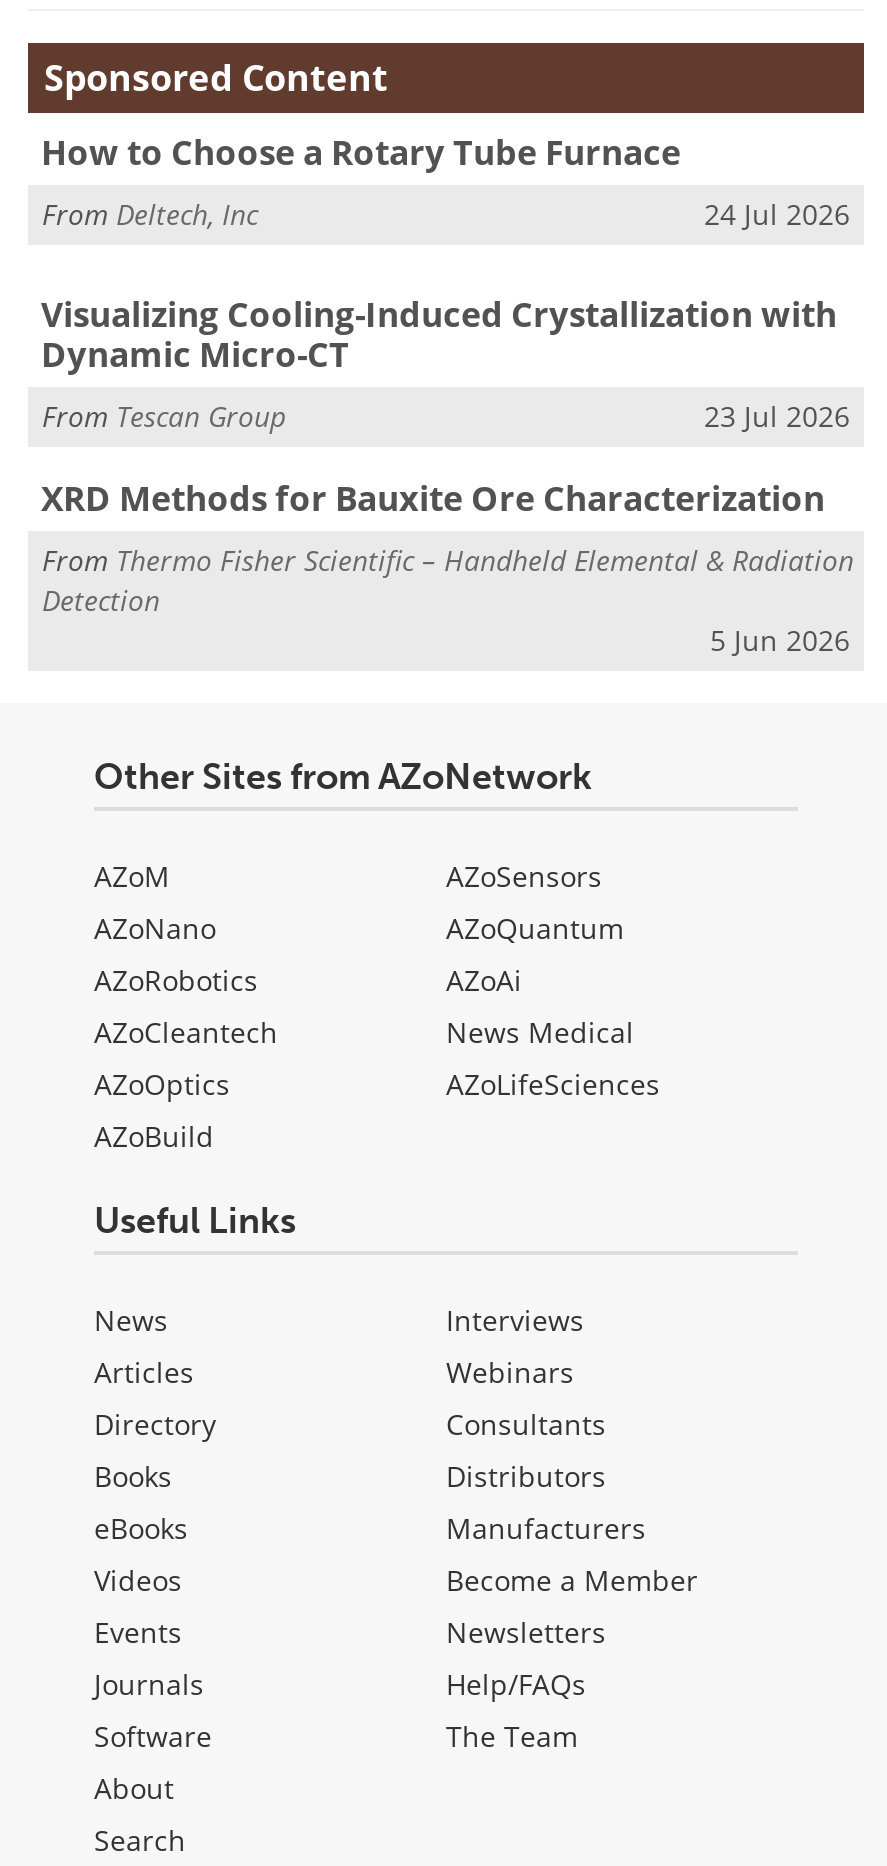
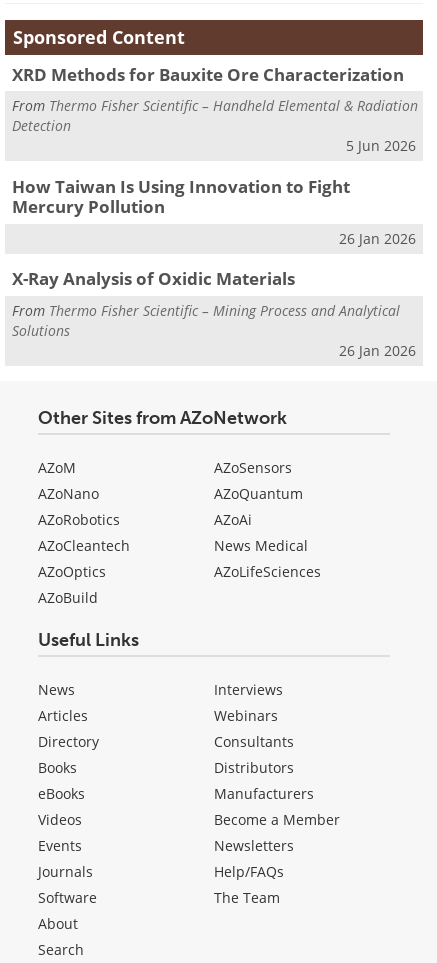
- How to Choose a Rotary Tube Furnace
- From Deltech, Inc
- 24 Jul 2026
- Visualizing Cooling-Induced Crystallization with
- Dynamic Micro-CT
- From Tescan Group
- 23 Jul 2026

moved up: XRD Methods for Bauxite Ore Characterization | From Thermo Fisher Scientific – Handheld Elemental & Radiation | Detection | 5 Jun 2026

+ How Taiwan Is Using Innovation to Fight
+ Mercury Pollution
+ 26 Jan 2026
+ X-Ray Analysis of Oxidic Materials
+ From Thermo Fisher Scientific – Mining Process and Analytical
+ Solutions
+ 26 Jan 2026
